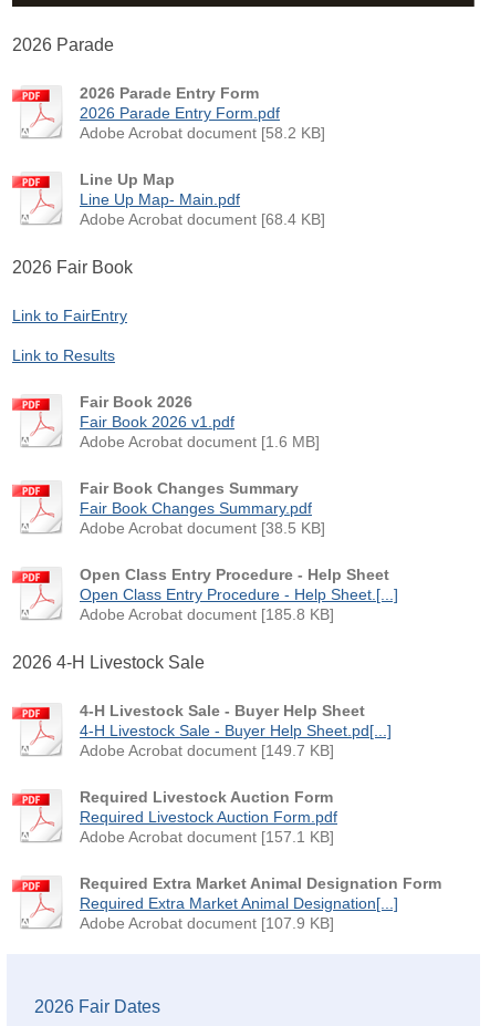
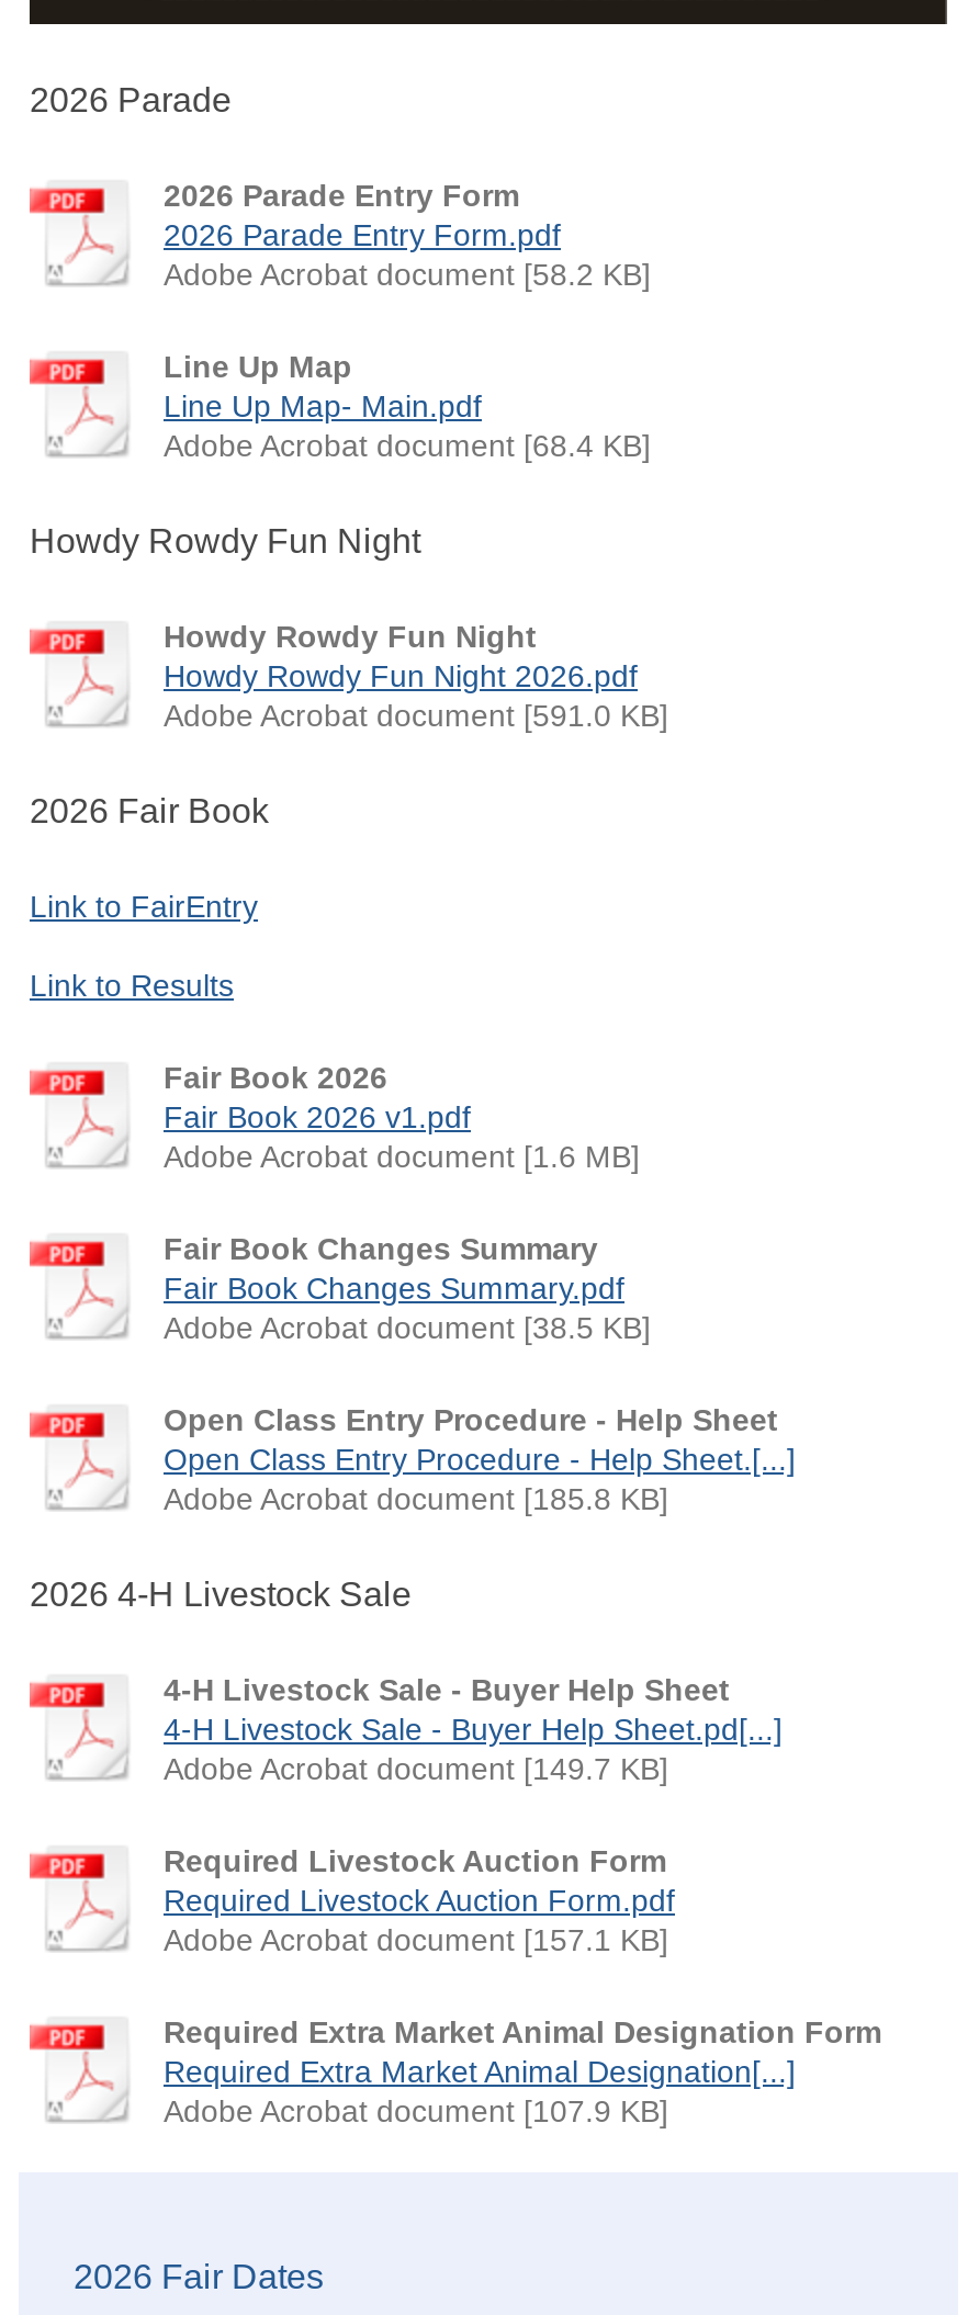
+ Howdy Rowdy Fun Night
+ Howdy Rowdy Fun Night
+ Howdy Rowdy Fun Night 2026.pdf
+ Adobe Acrobat document [591.0 KB]
